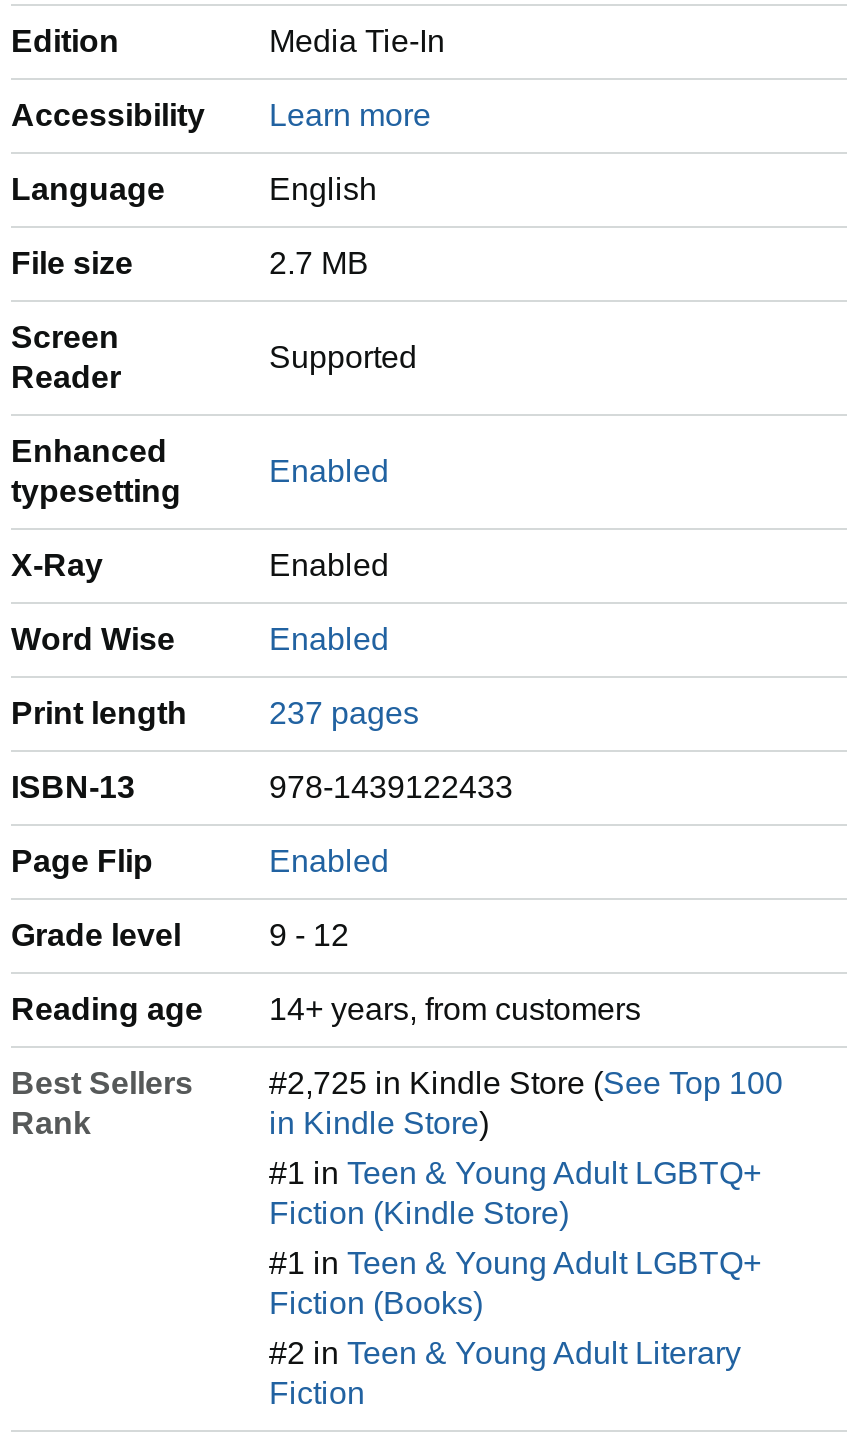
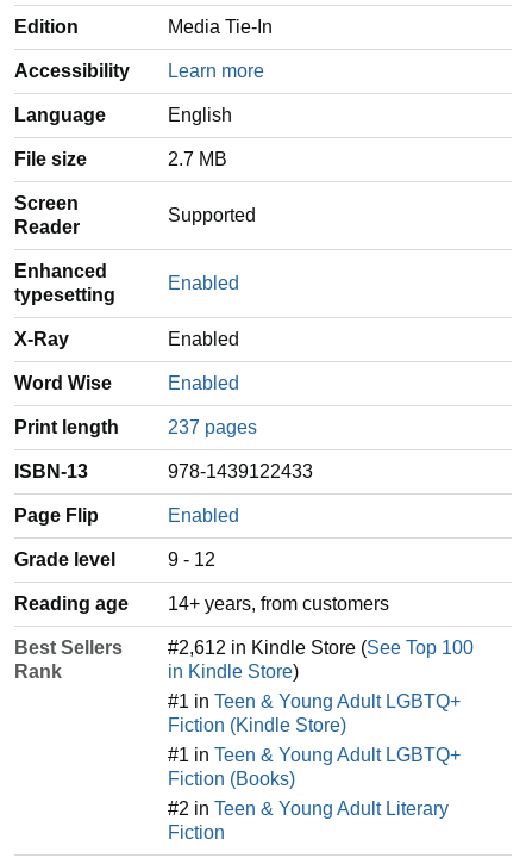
- #2,725 in Kindle Store (See Top 100
+ #2,612 in Kindle Store (See Top 100
